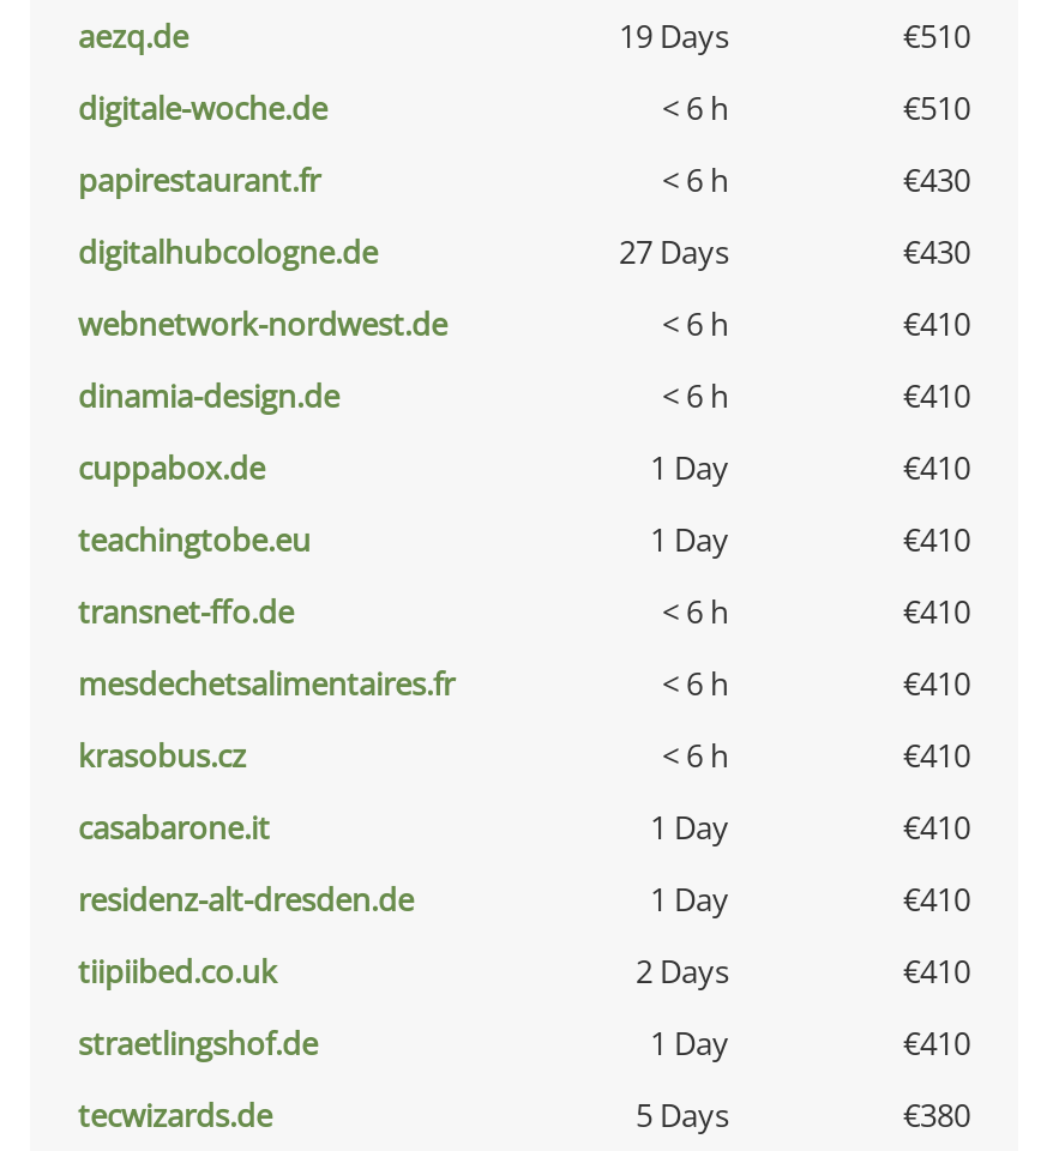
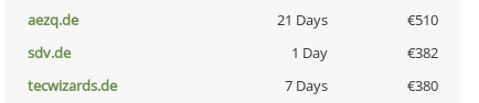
- 19 Days
+ 21 Days

- digitale-woche.de
- < 6 h
- €510
- papirestaurant.fr
- < 6 h
- €430
- digitalhubcologne.de
- 27 Days
- €430
- webnetwork-nordwest.de
- < 6 h
- €410
- dinamia-design.de
- < 6 h
- €410
- cuppabox.de
+ sdv.de

- €410
- teachingtobe.eu
- 1 Day
- €410
- transnet-ffo.de
- < 6 h
- €410
- mesdechetsalimentaires.fr
- < 6 h
- €410
- krasobus.cz
- < 6 h
- €410
- casabarone.it
- 1 Day
- €410
- residenz-alt-dresden.de
- 1 Day
- €410
- tiipiibed.co.uk
- 2 Days
- €410
- straetlingshof.de
- 1 Day
- €410
+ €382

- 5 Days
+ 7 Days
